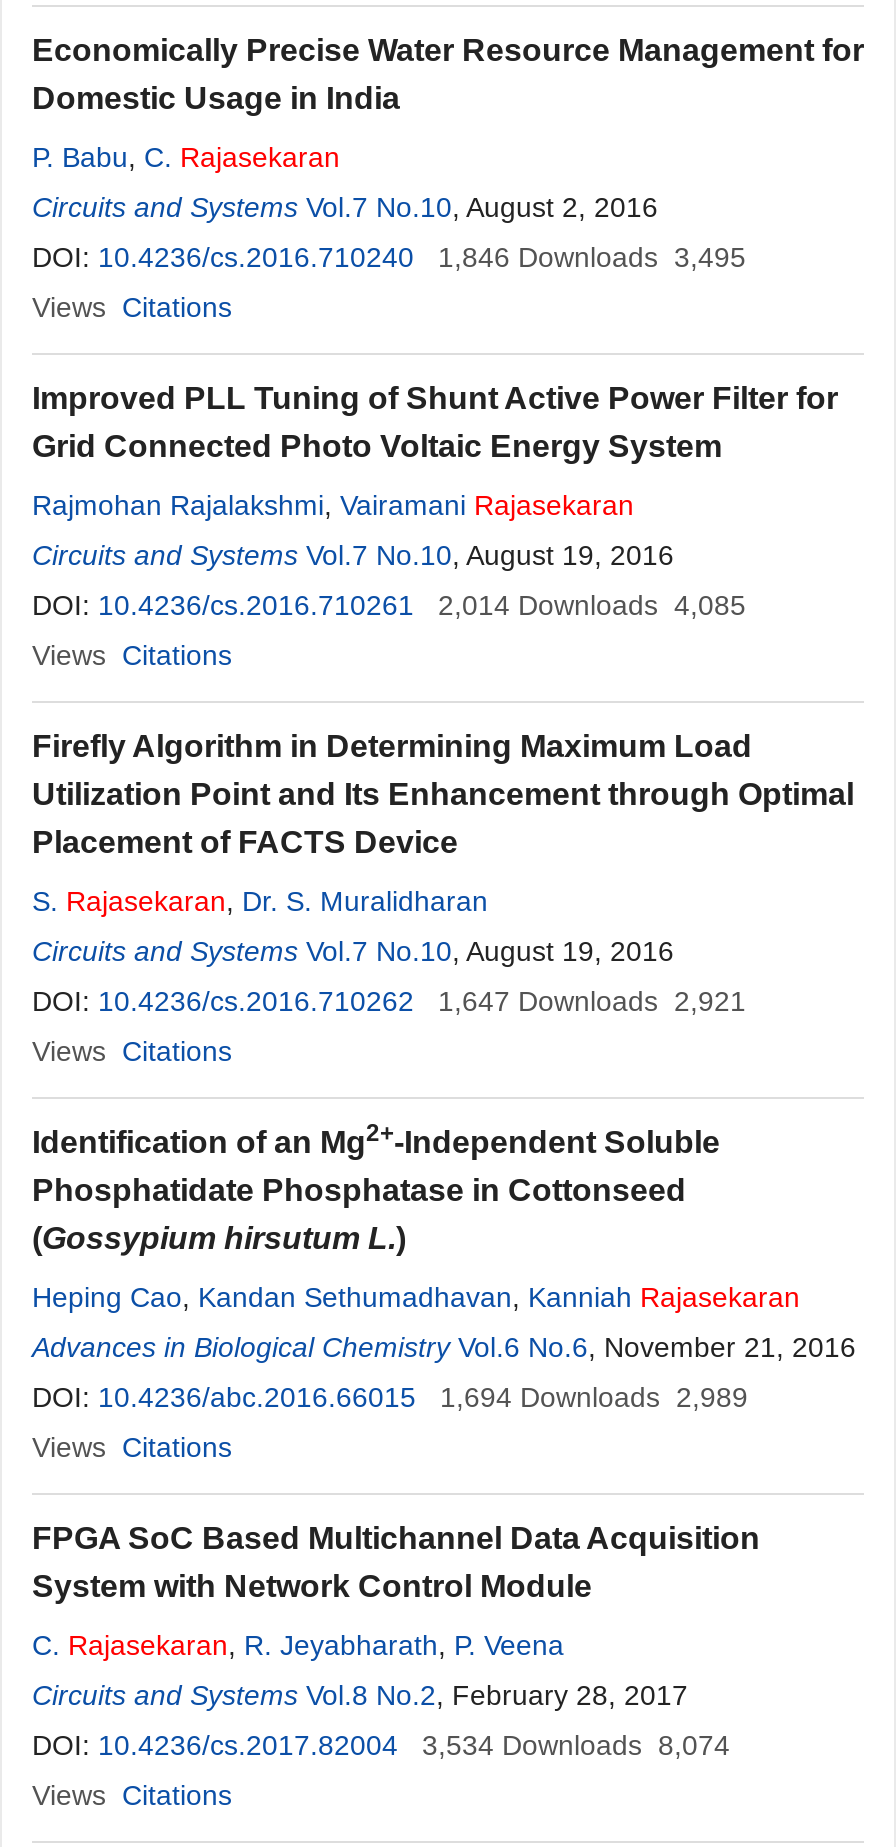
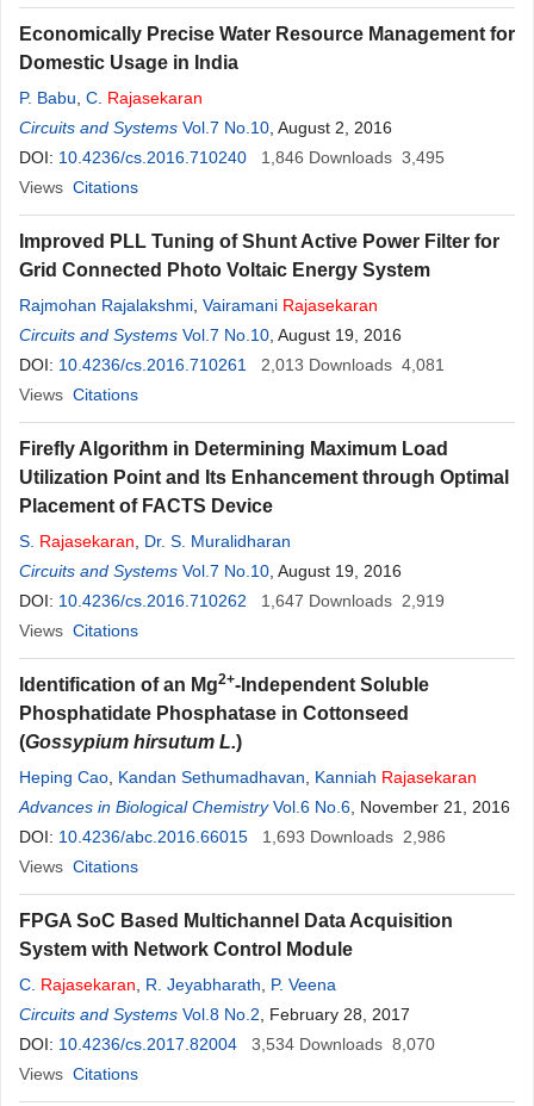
- DOI: 10.4236/cs.2016.710261 2,014 Downloads 4,085
+ DOI: 10.4236/cs.2016.710261 2,013 Downloads 4,081

- DOI: 10.4236/cs.2016.710262 1,647 Downloads 2,921
+ DOI: 10.4236/cs.2016.710262 1,647 Downloads 2,919

- DOI: 10.4236/abc.2016.66015 1,694 Downloads 2,989
+ DOI: 10.4236/abc.2016.66015 1,693 Downloads 2,986

- DOI: 10.4236/cs.2017.82004 3,534 Downloads 8,074
+ DOI: 10.4236/cs.2017.82004 3,534 Downloads 8,070
